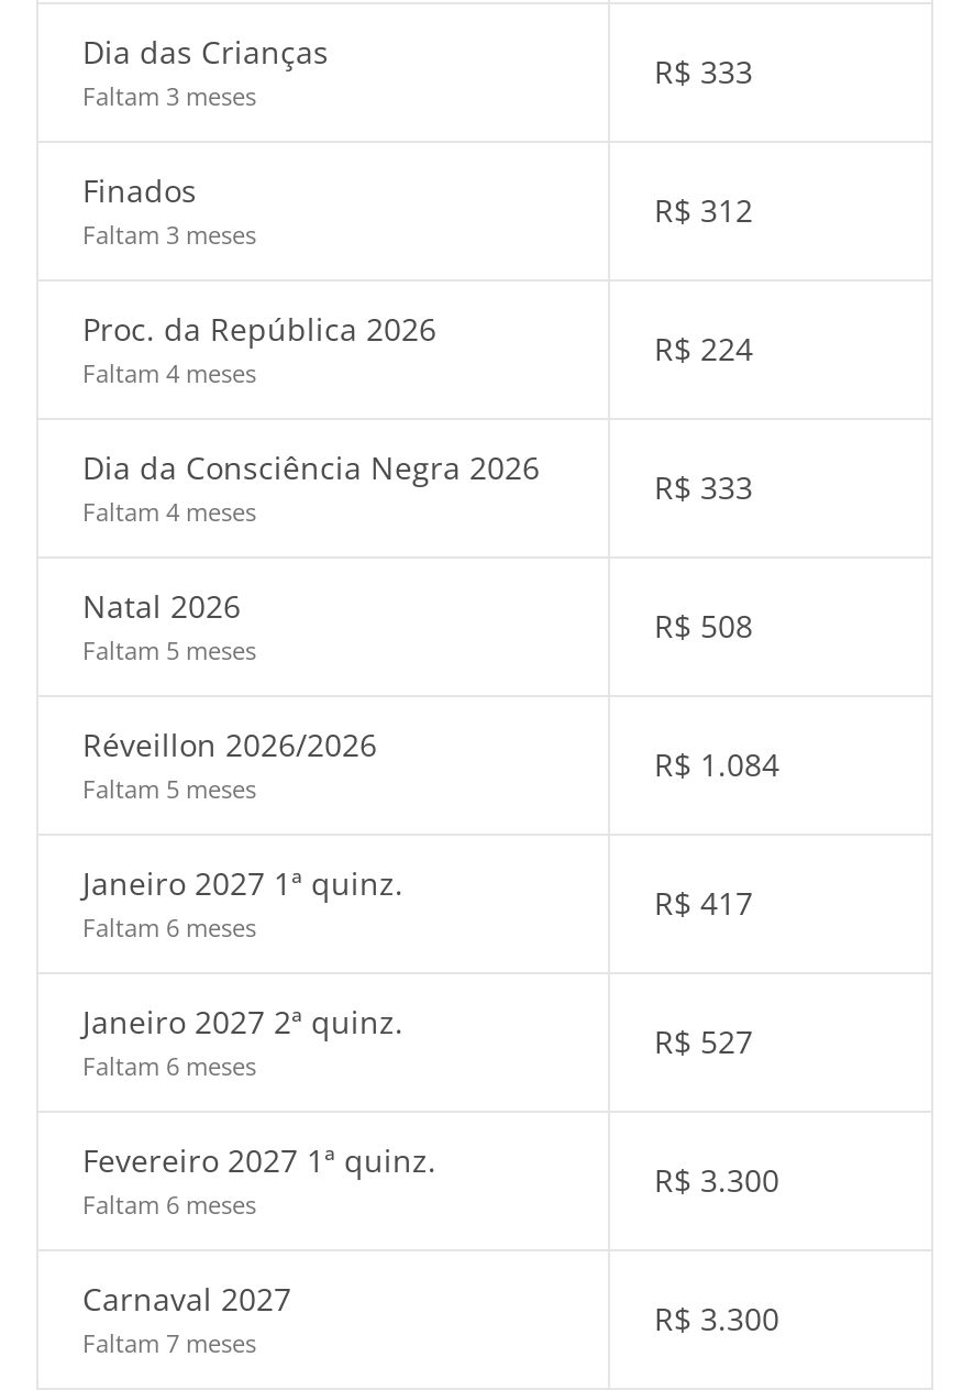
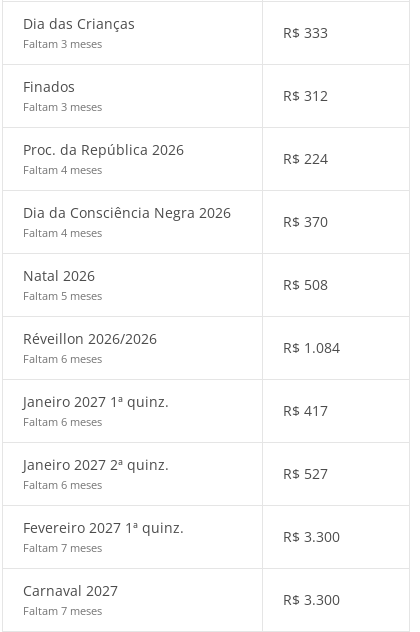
- R$333
+ R$370

- Faltam 5 meses
+ Faltam 6 meses

- Faltam 6 meses
+ Faltam 7 meses
